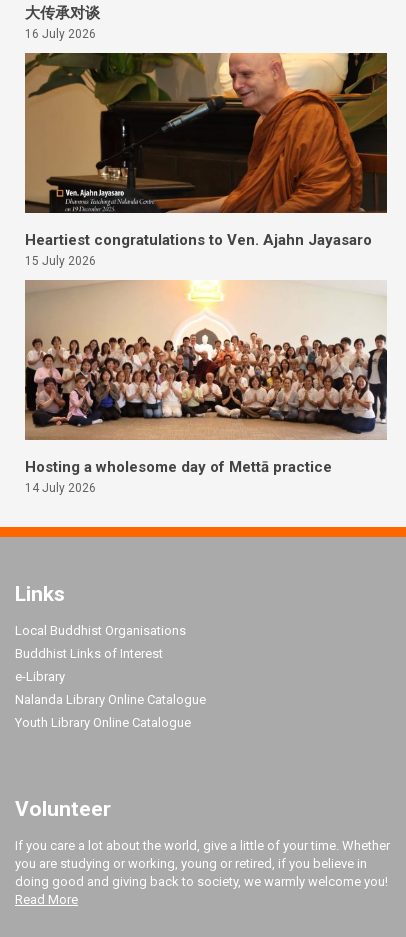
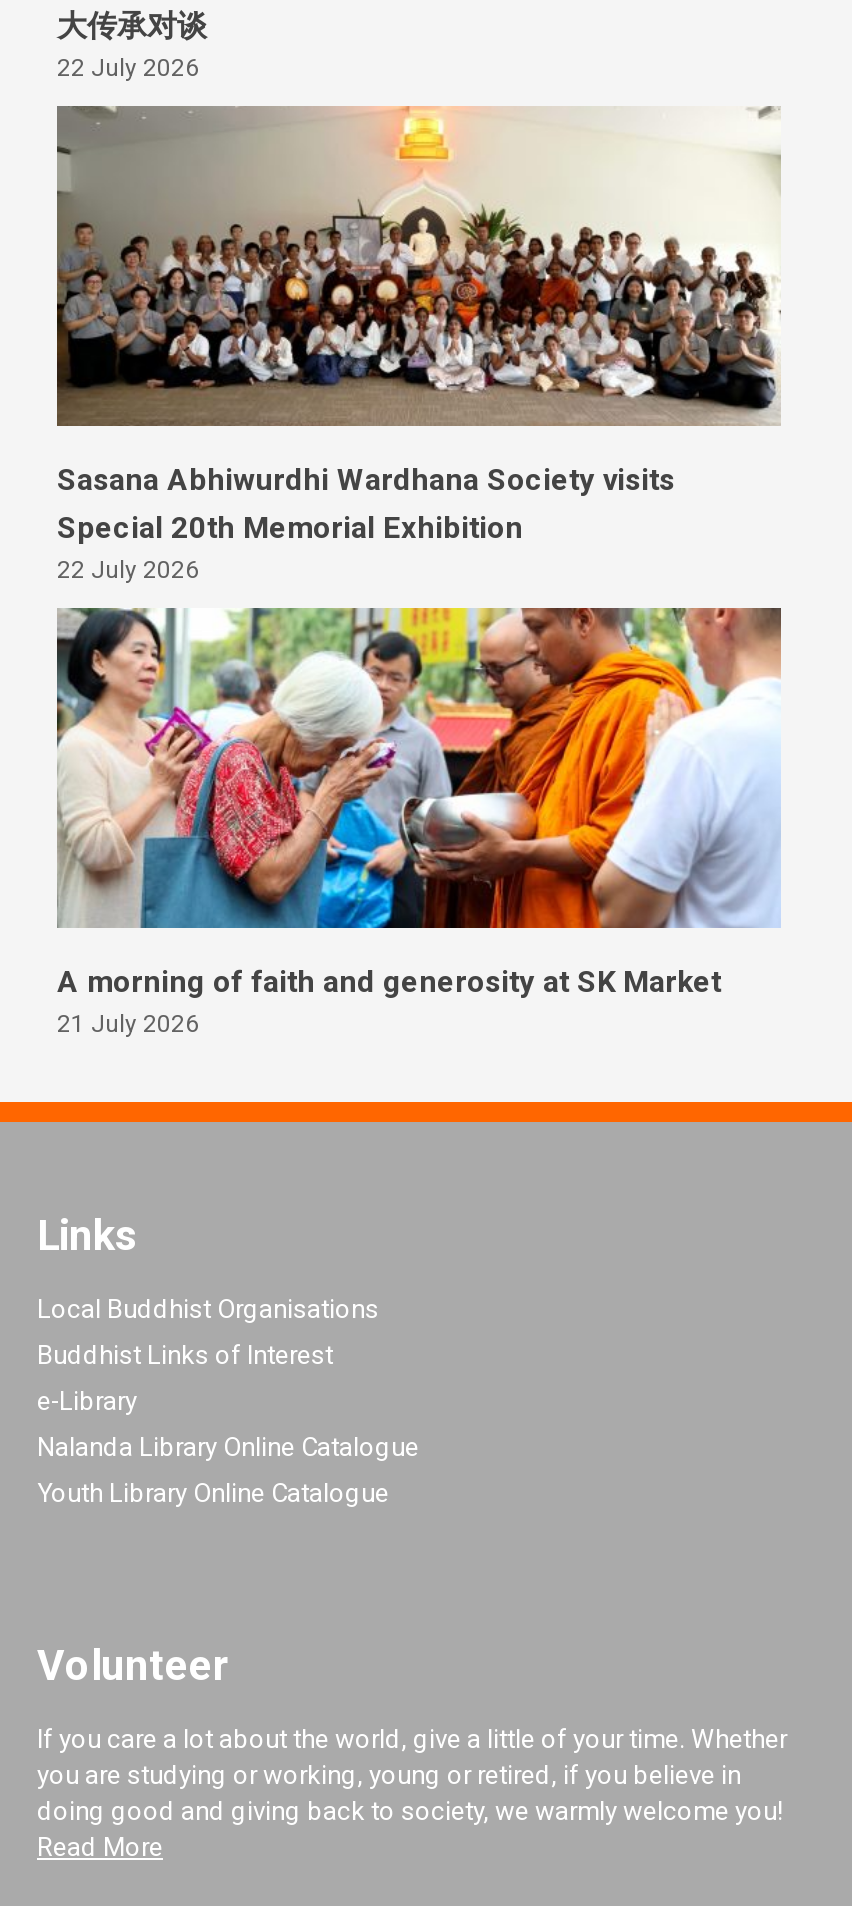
- 16 July 2026
+ 22 July 2026

- [image]
- Heartiest congratulations to Ven. Ajahn Jayasaro
- 15 July 2026
+ [image]
+ Sasana Abhiwurdhi Wardhana Society visits
+ Special 20th Memorial Exhibition
+ 22 July 2026

- [image]
- Hosting a wholesome day of Mettā practice
- 14 July 2026
+ [image]
+ A morning of faith and generosity at SK Market
+ 21 July 2026
